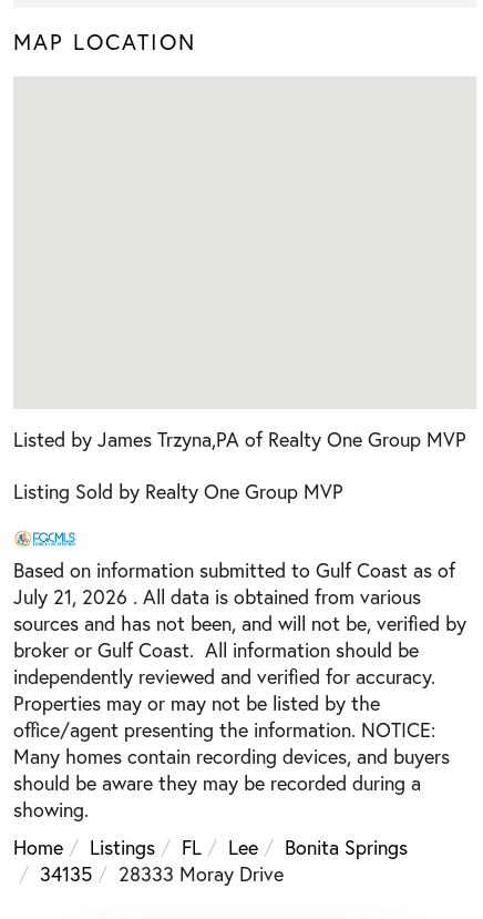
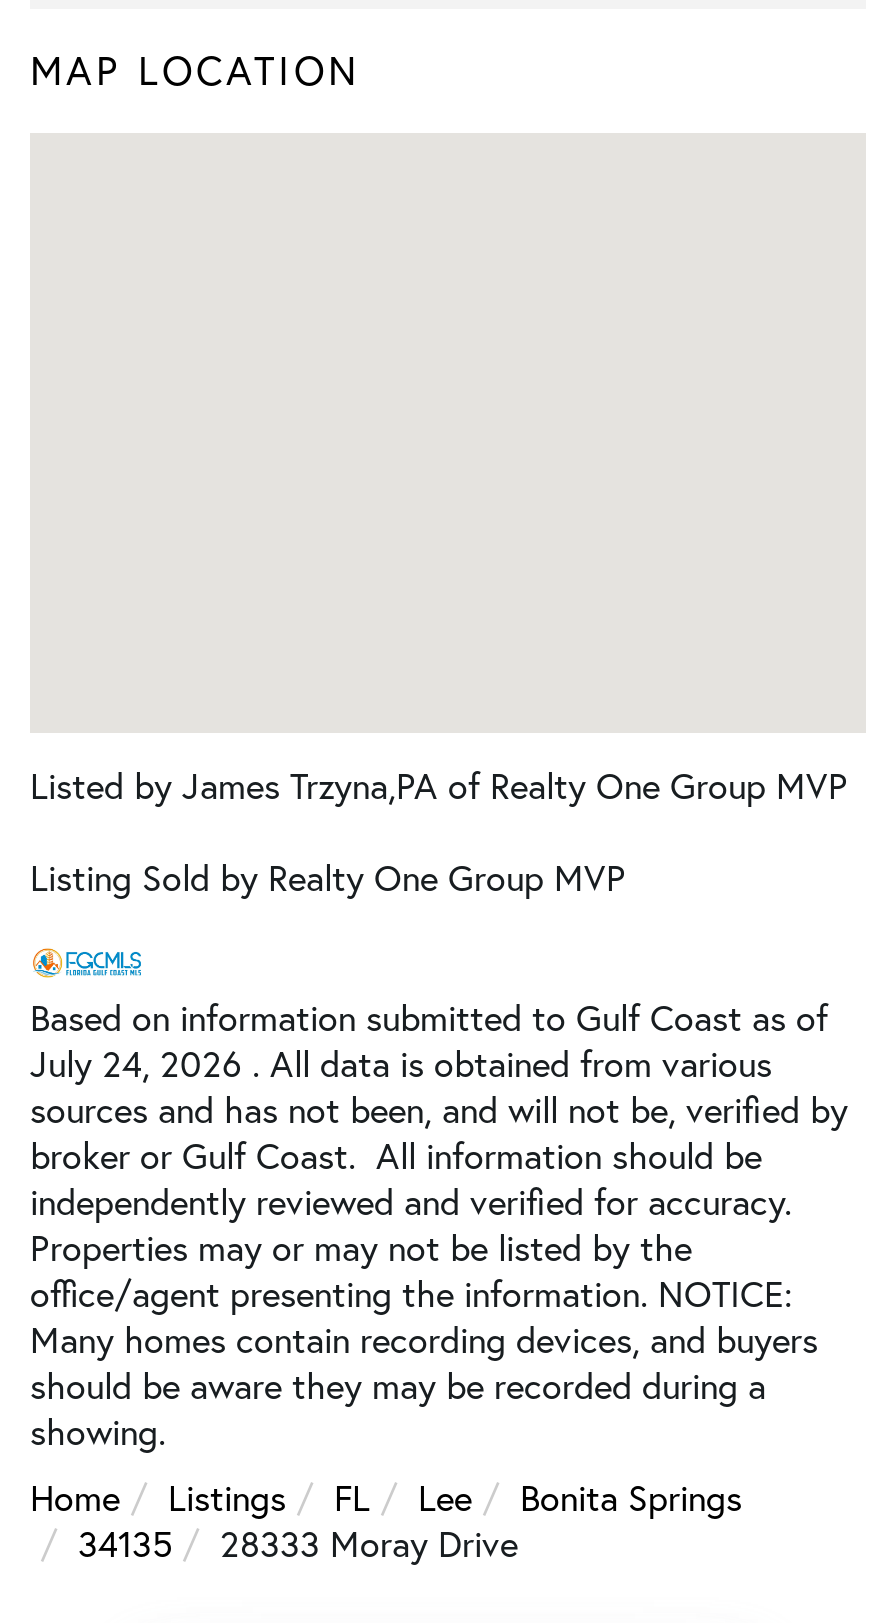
- July 21, 2026 . All data is obtained from various
+ July 24, 2026 . All data is obtained from various
